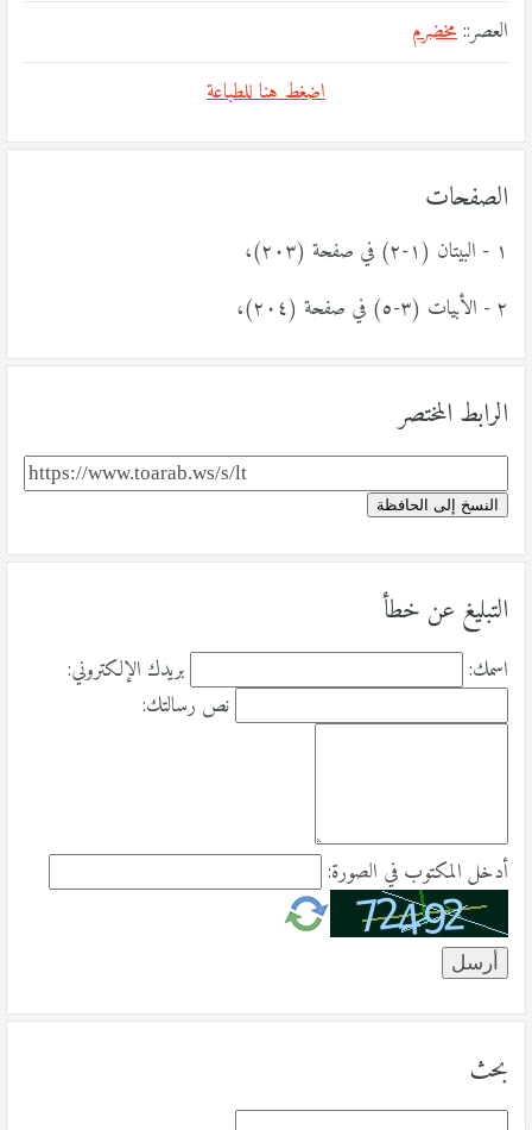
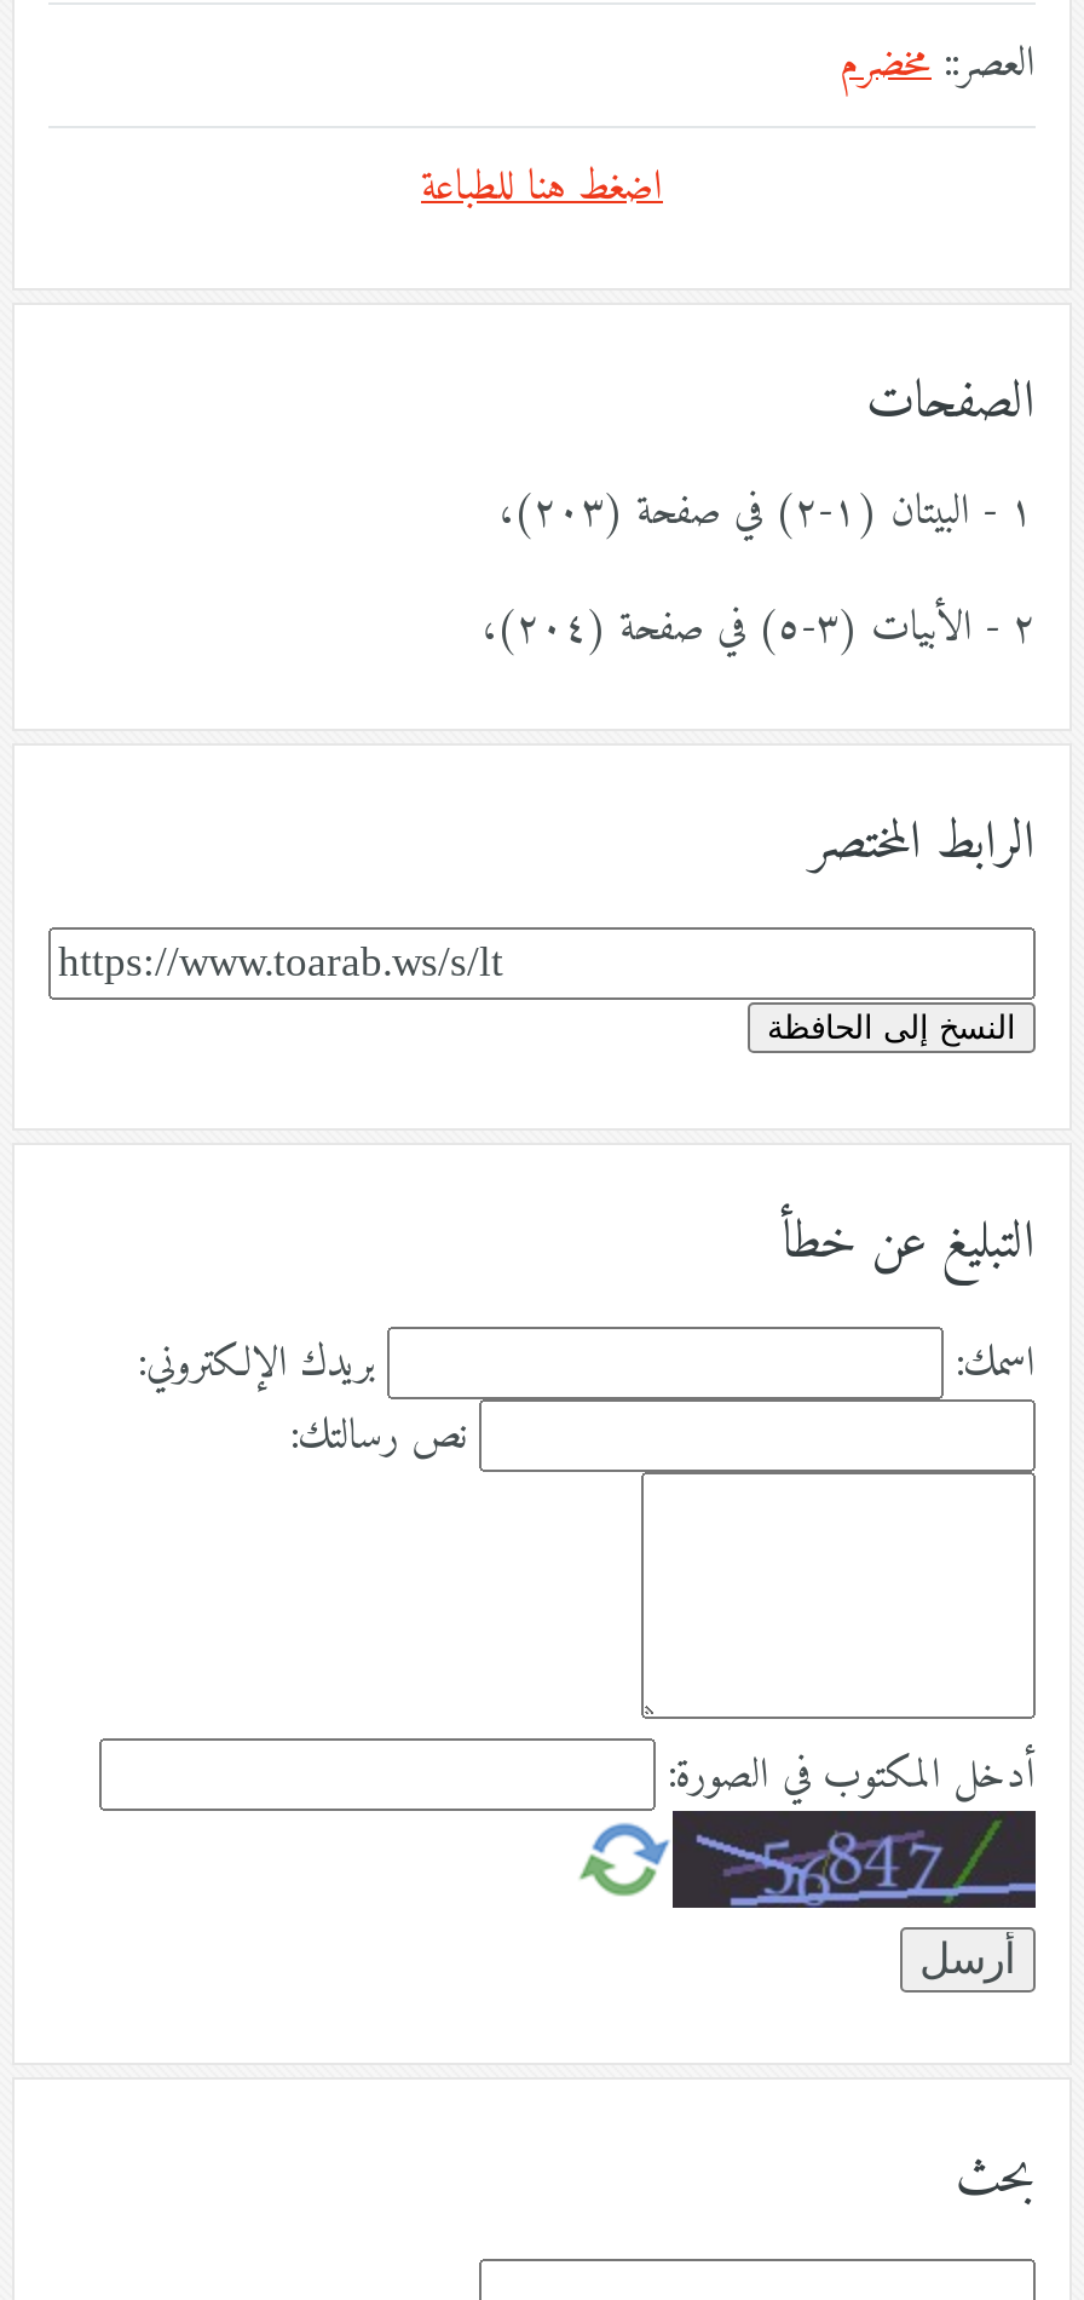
- [image]
+ [image]
